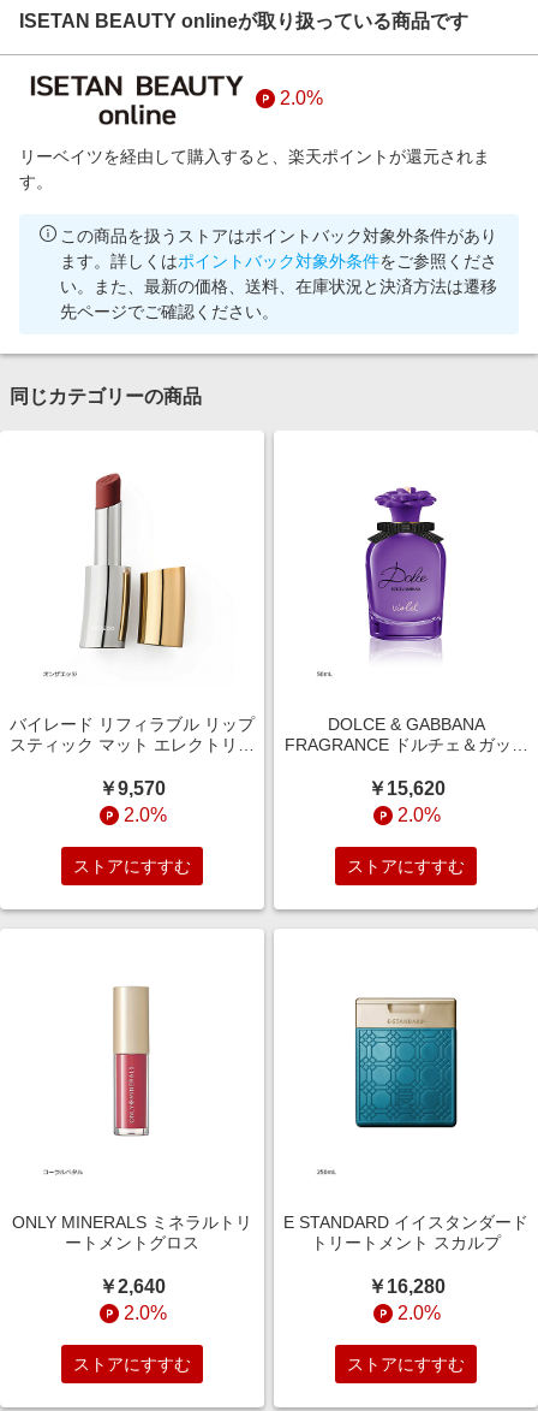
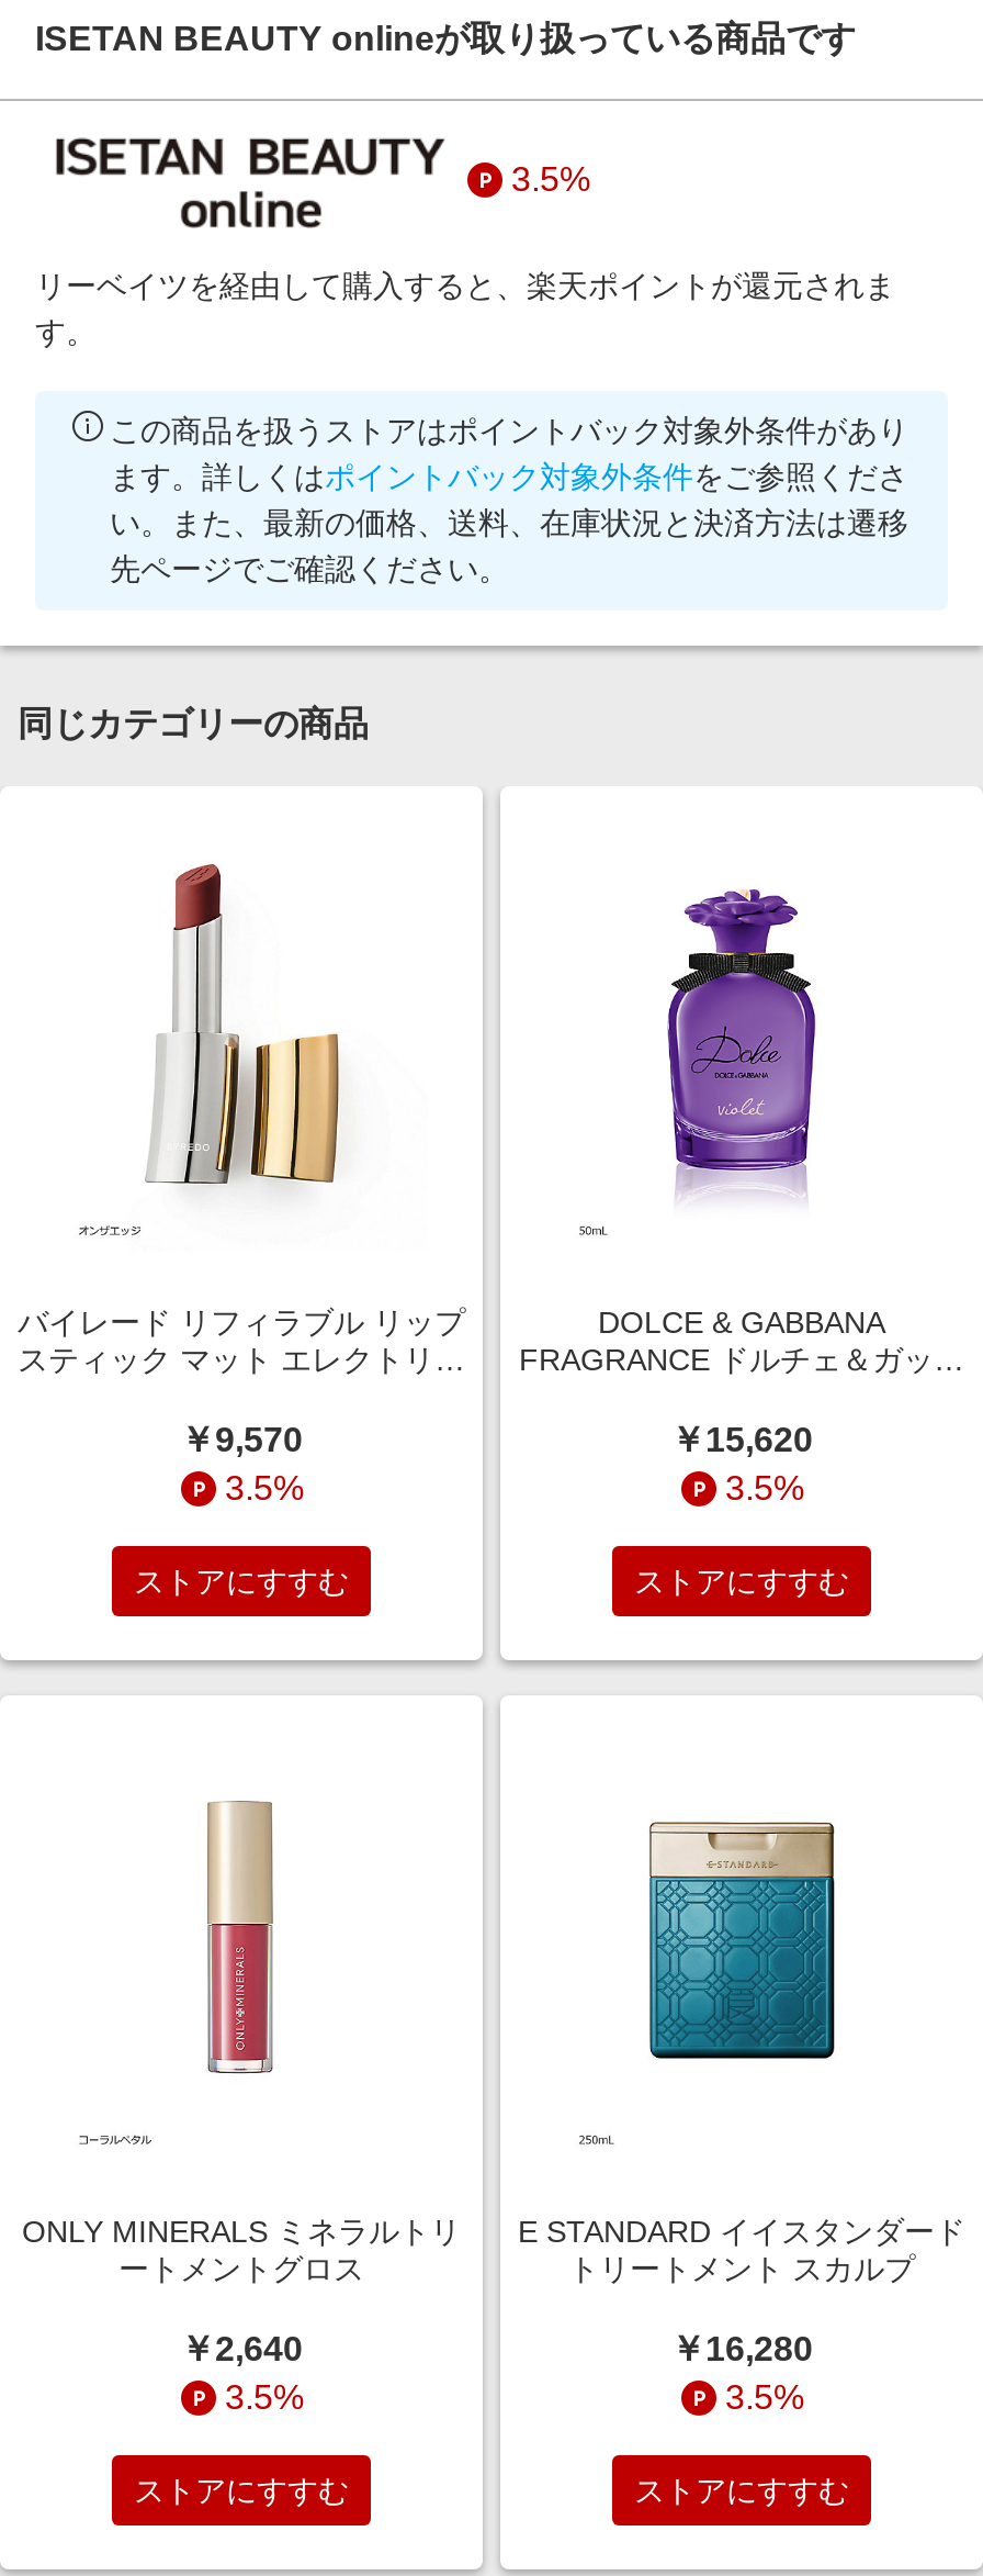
- 2.0%
+ 3.5%

- 2.0%
+ 3.5%

- 2.0%
+ 3.5%

- 2.0%
+ 3.5%

- 2.0%
+ 3.5%
